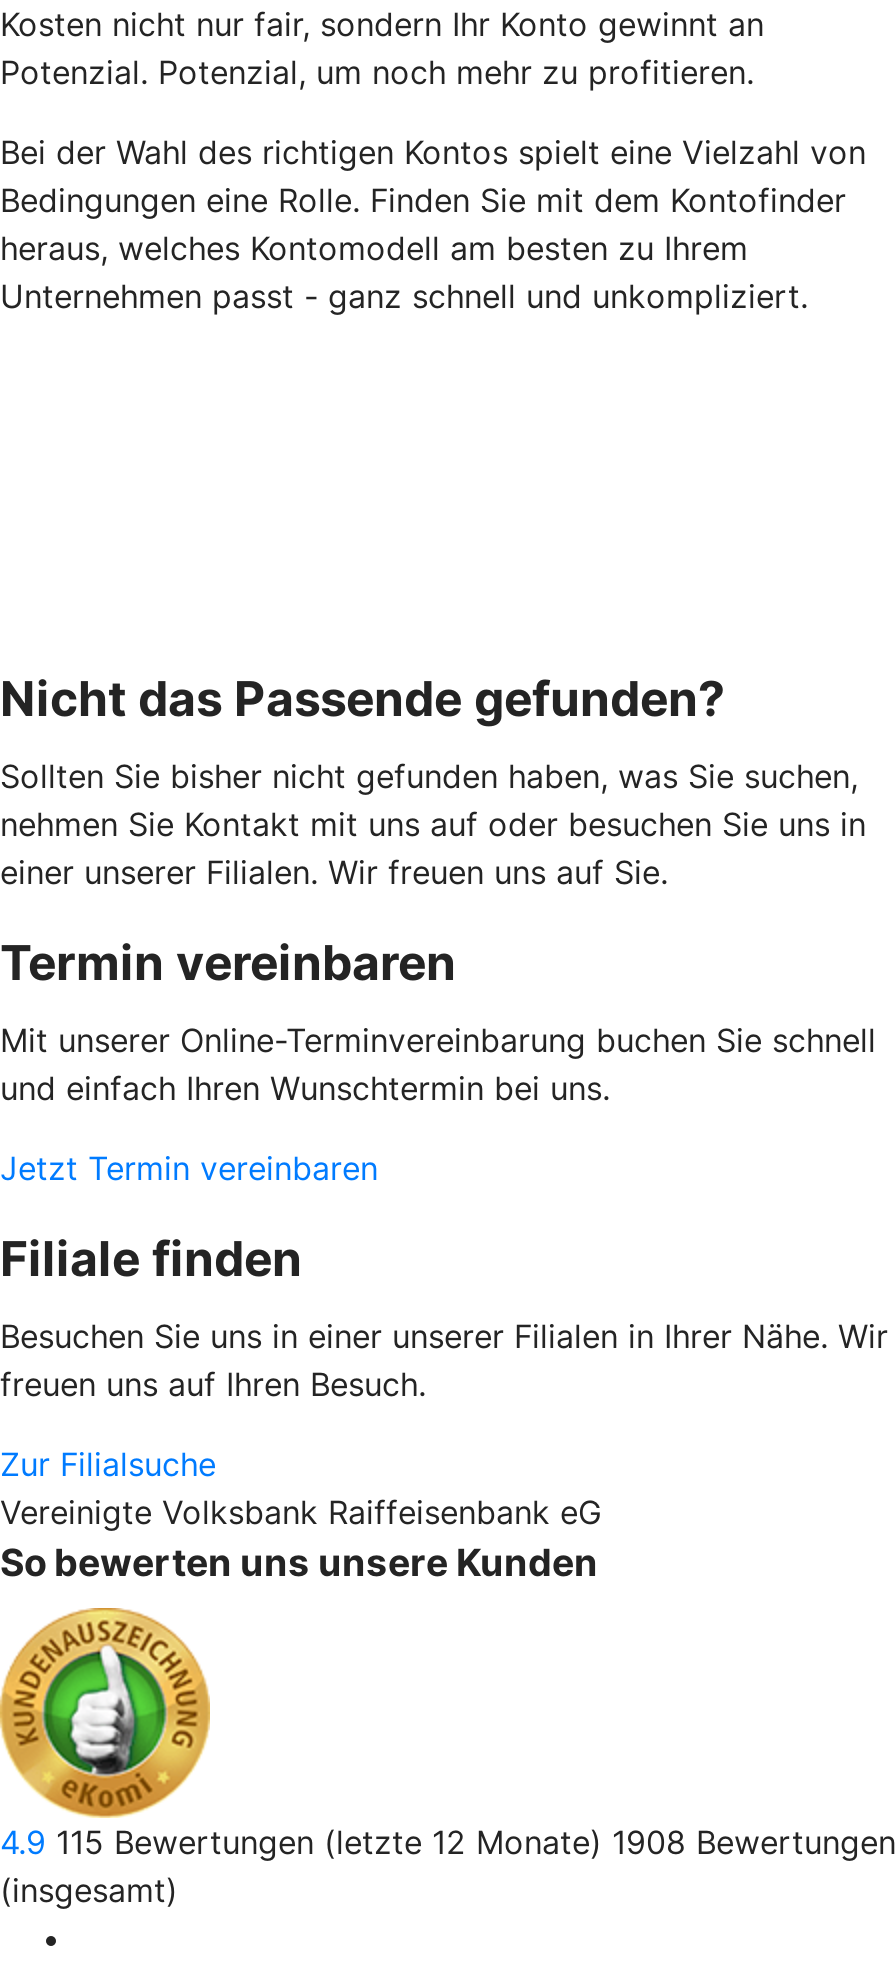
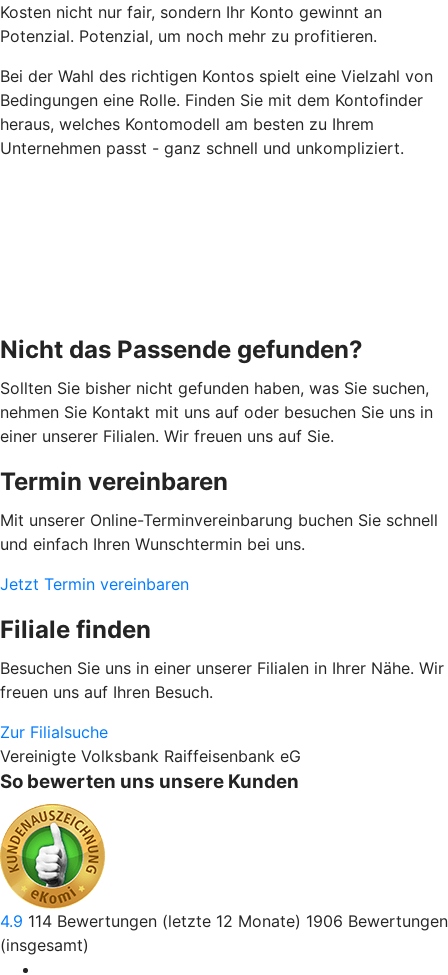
- 4.9 115 Bewertungen (letzte 12 Monate) 1908 Bewertungen
+ 4.9 114 Bewertungen (letzte 12 Monate) 1906 Bewertungen
